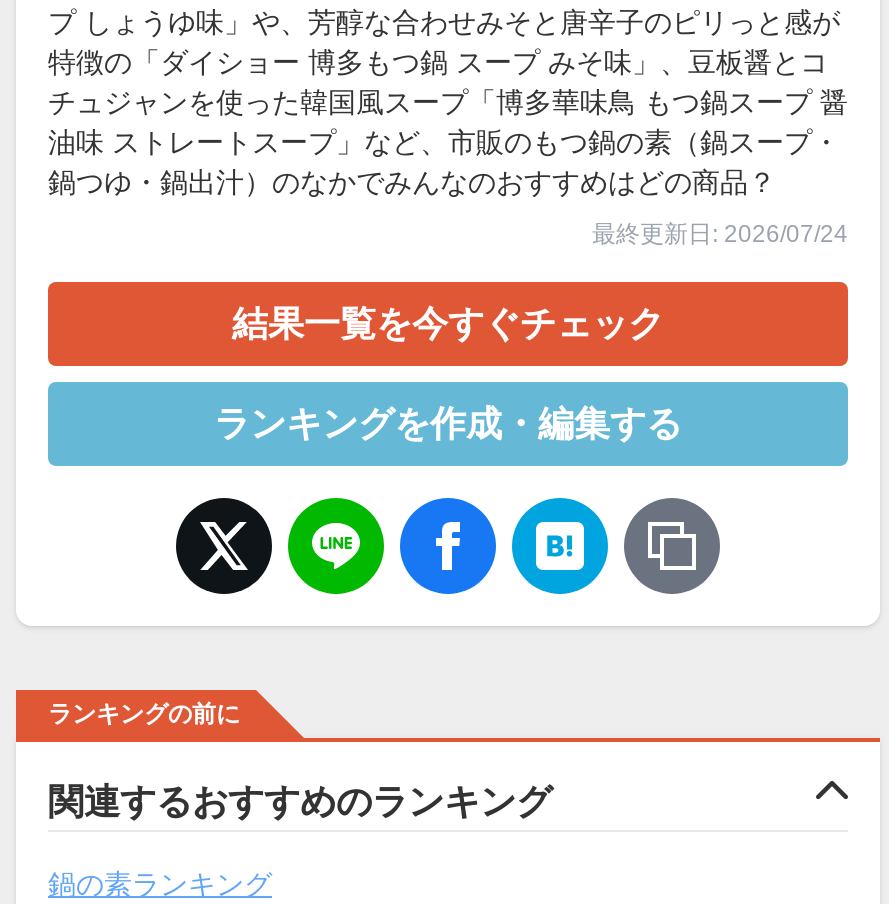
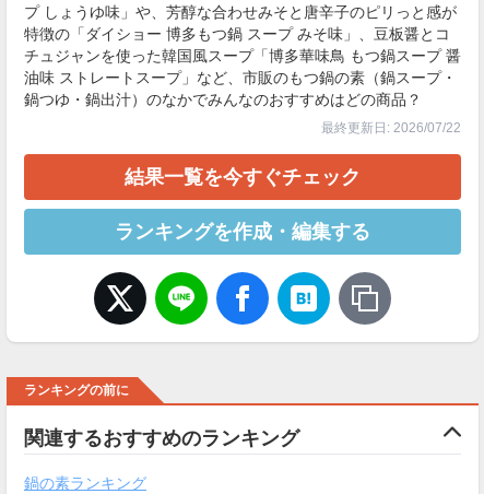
- 最終更新日: 2026/07/24
+ 最終更新日: 2026/07/22
